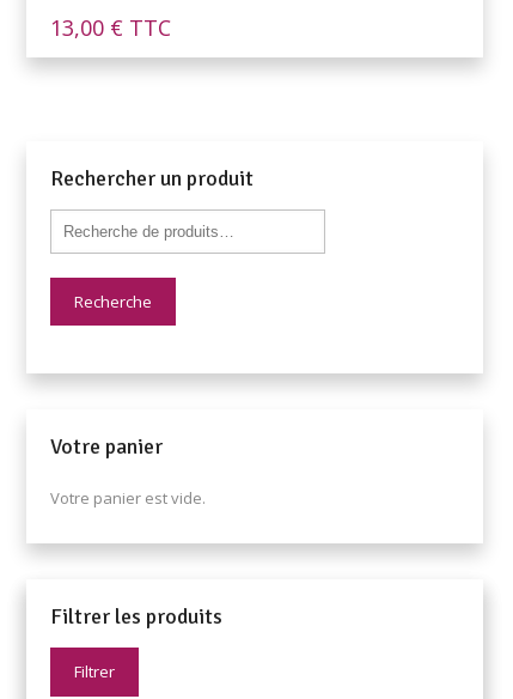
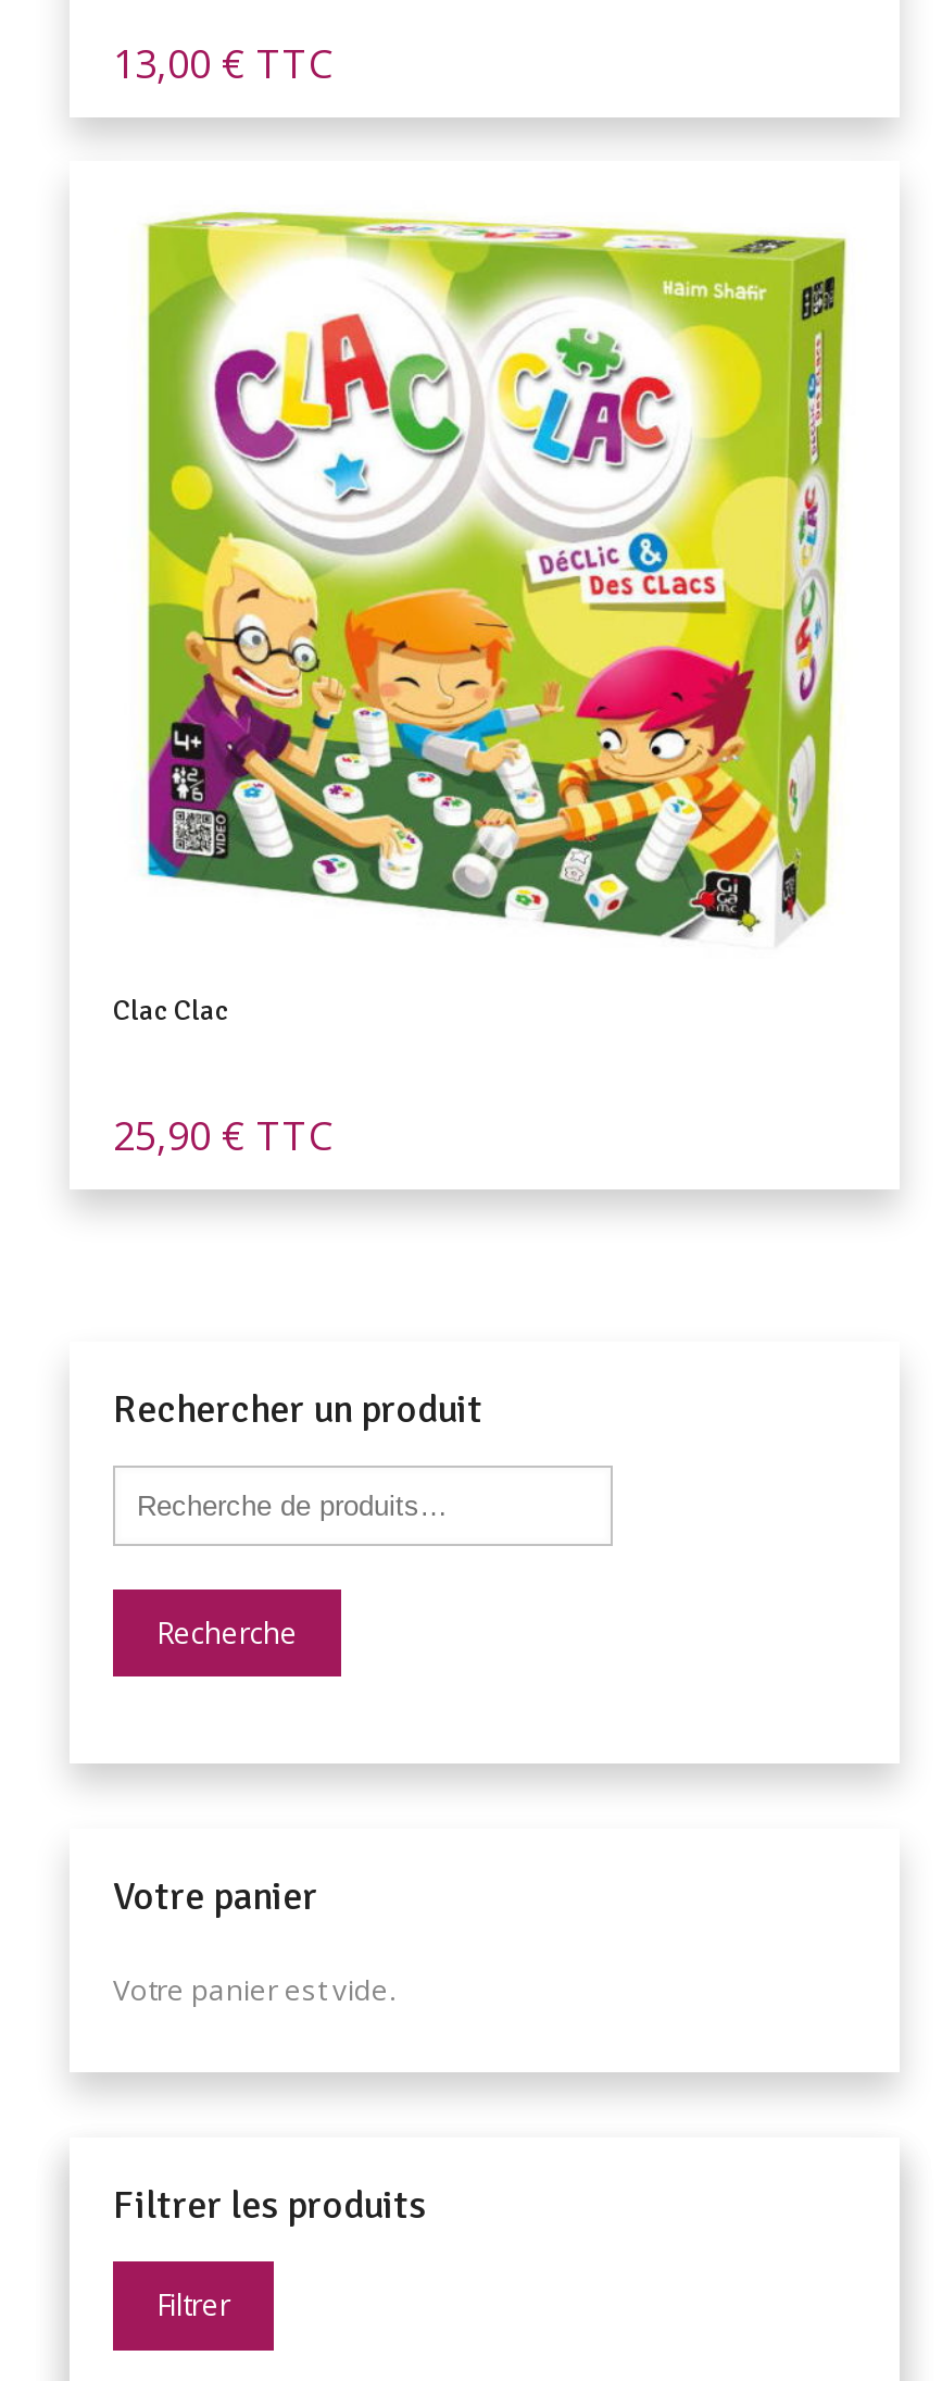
+ [image]
+ Clac Clac
+ 25,90 € TTC
